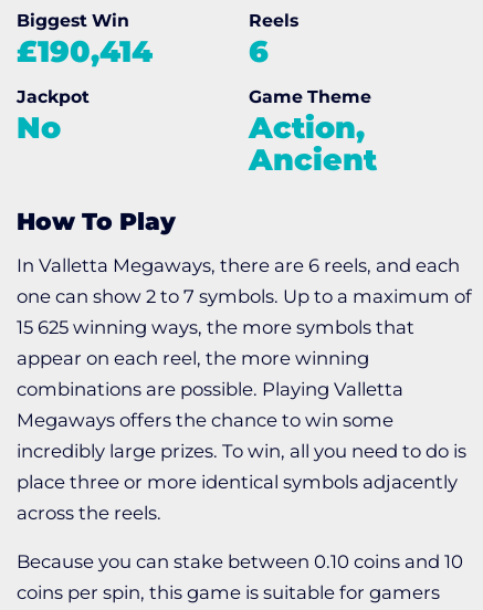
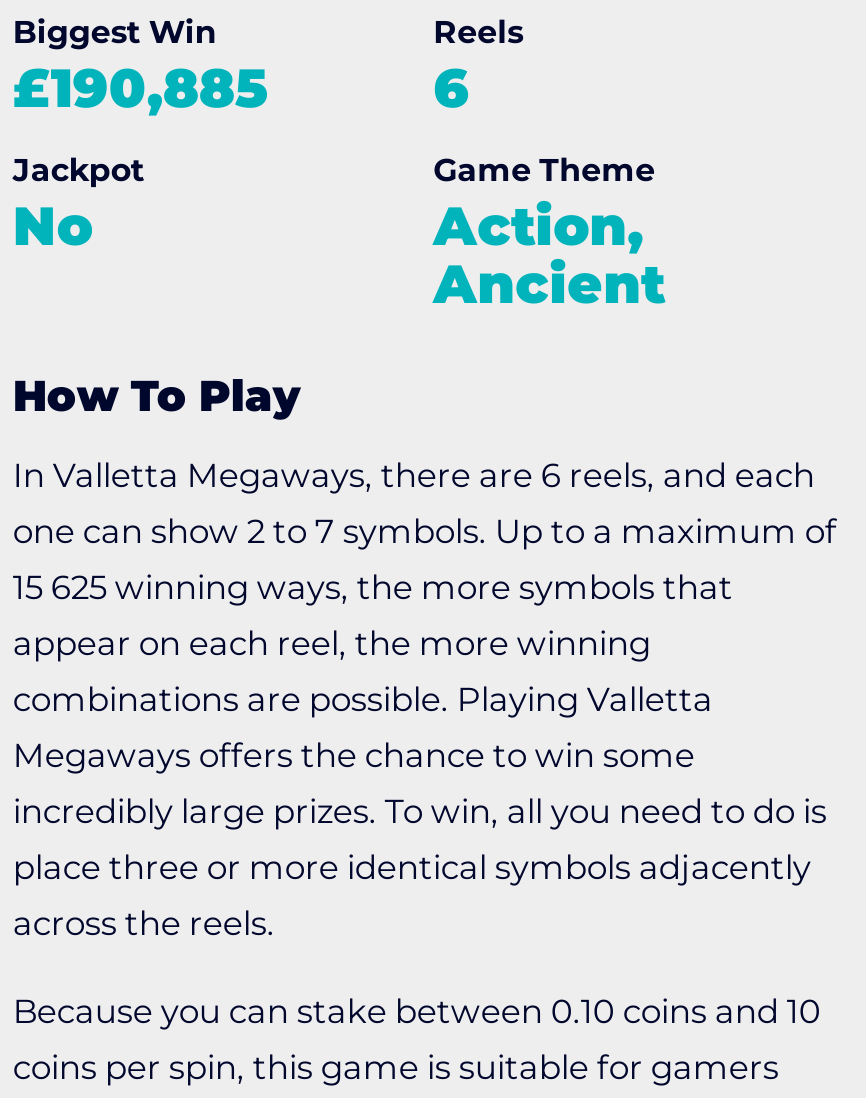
- £190,414
+ £190,885
